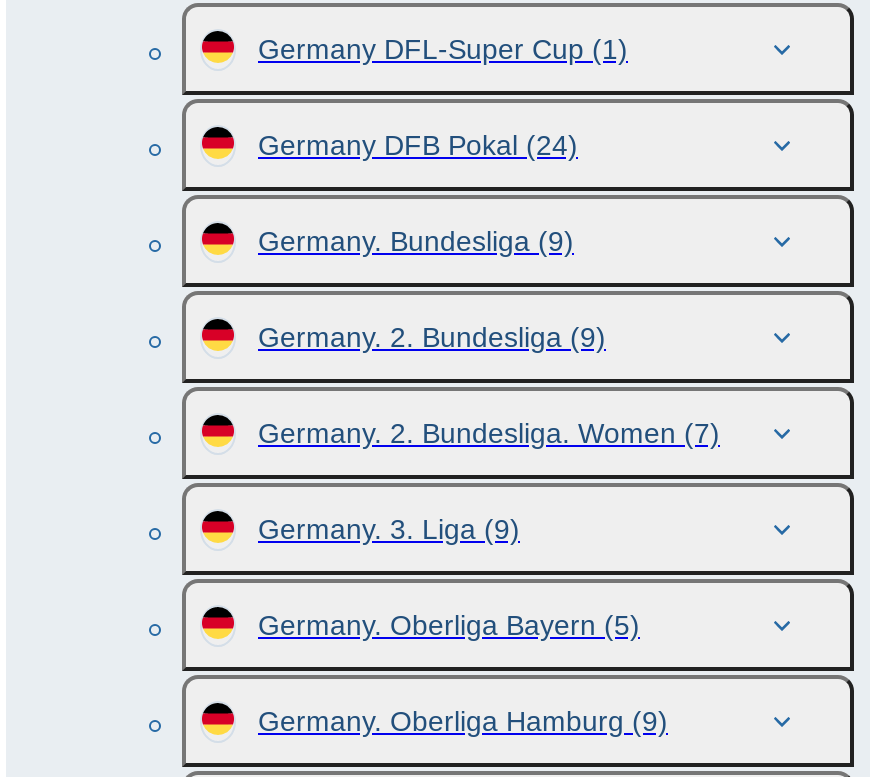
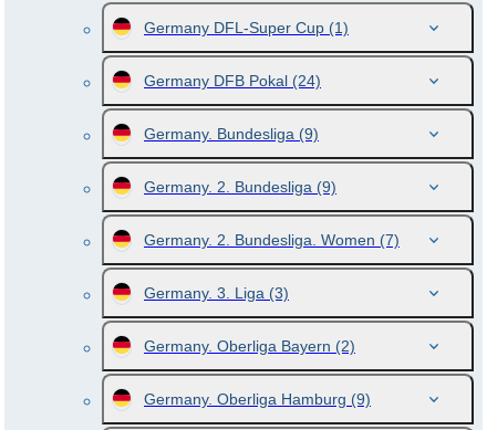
- Germany. 3. Liga (9)
+ Germany. 3. Liga (3)

- Germany. Oberliga Bayern (5)
+ Germany. Oberliga Bayern (2)
